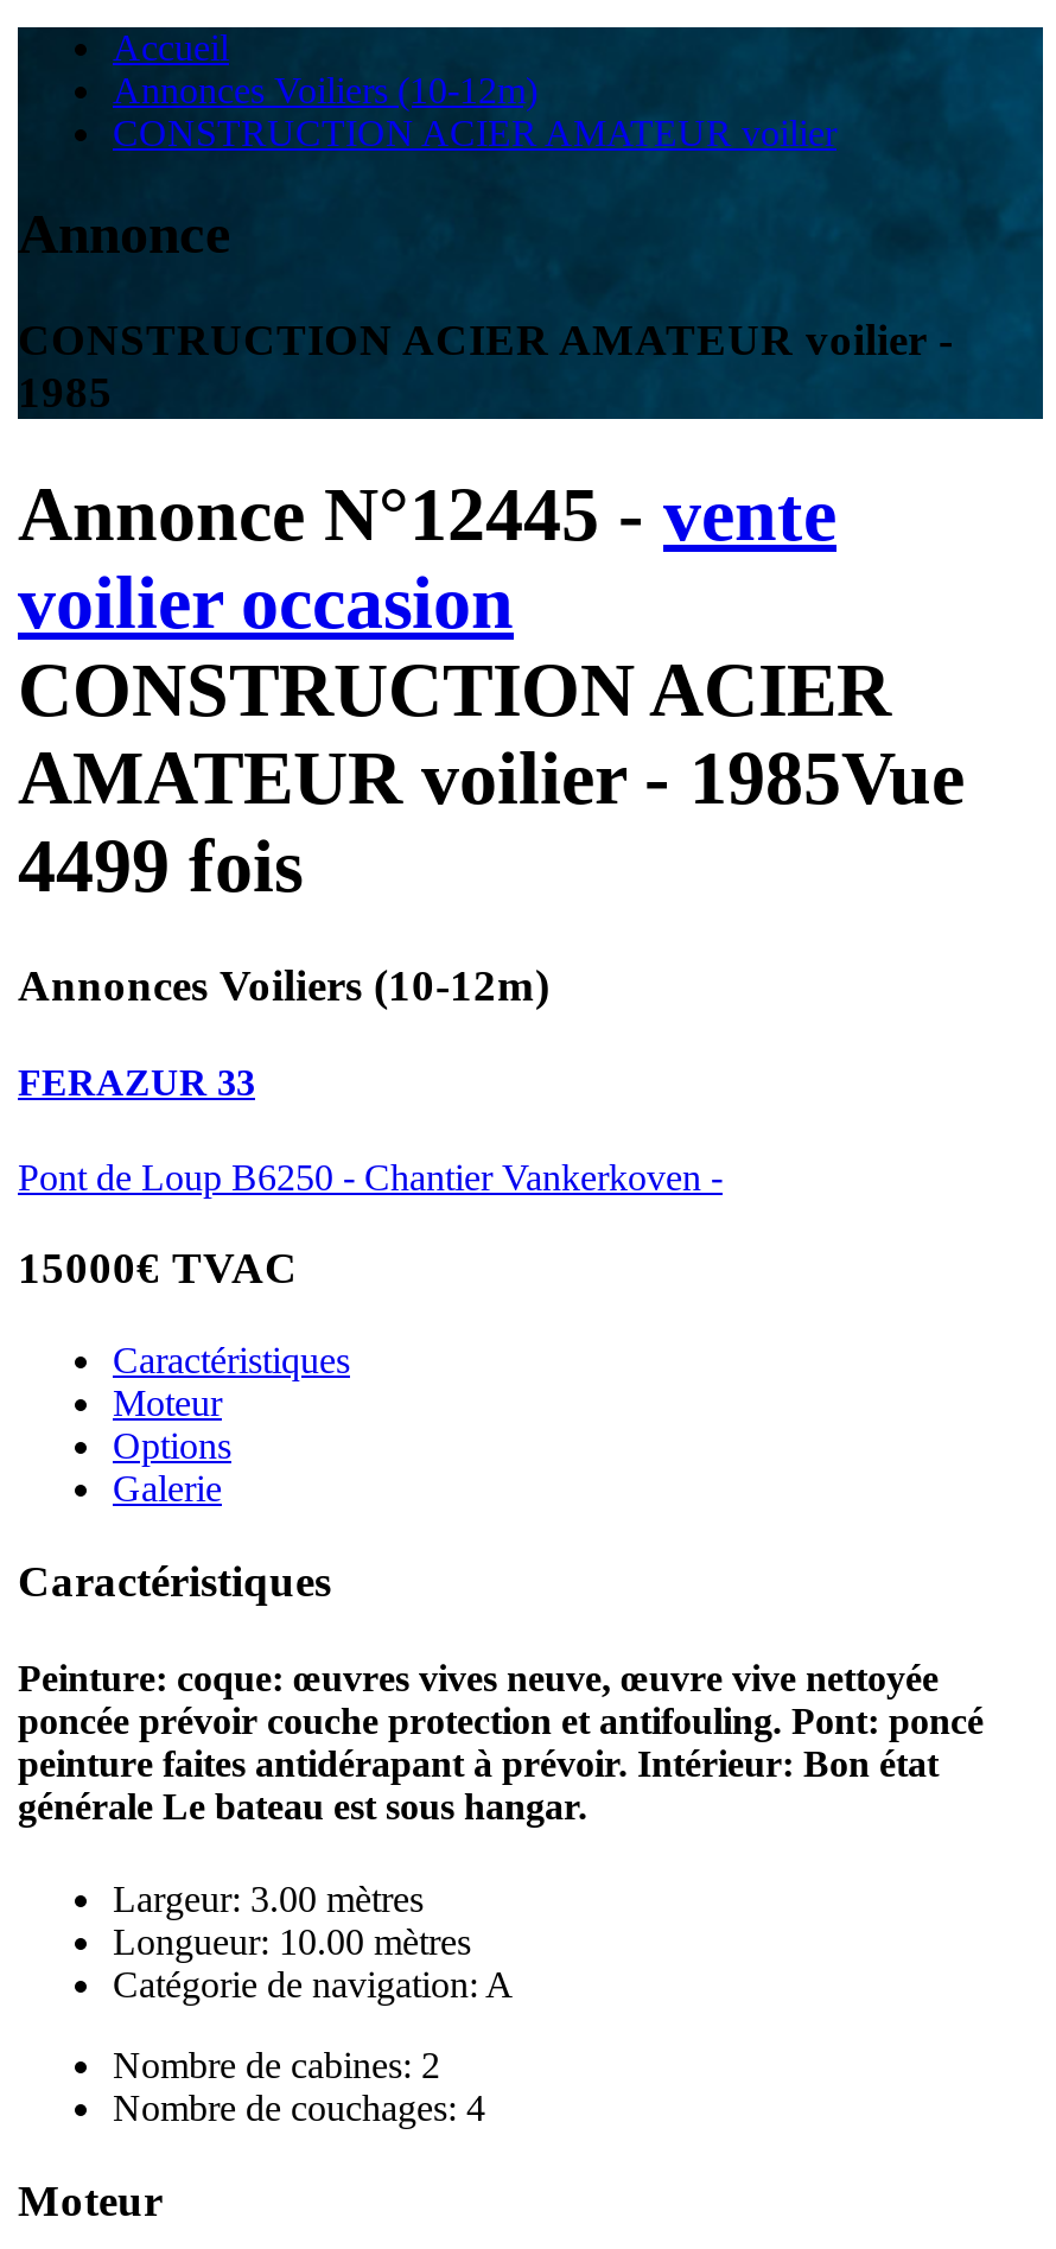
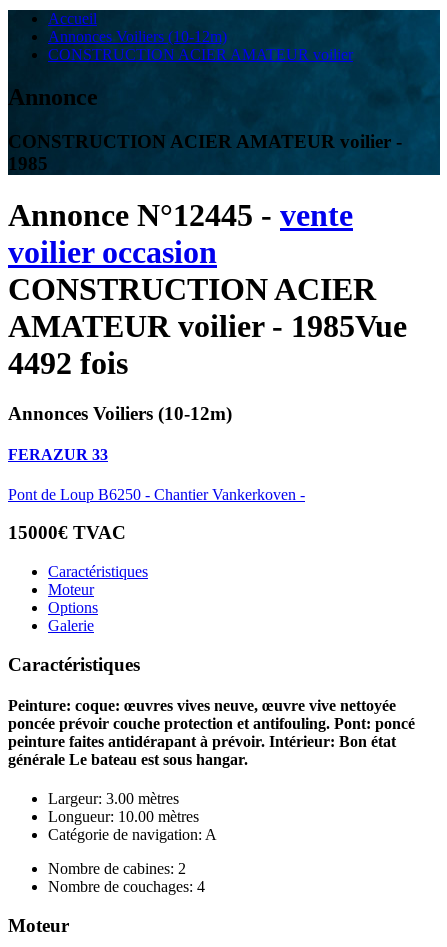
- 4499 fois
+ 4492 fois
